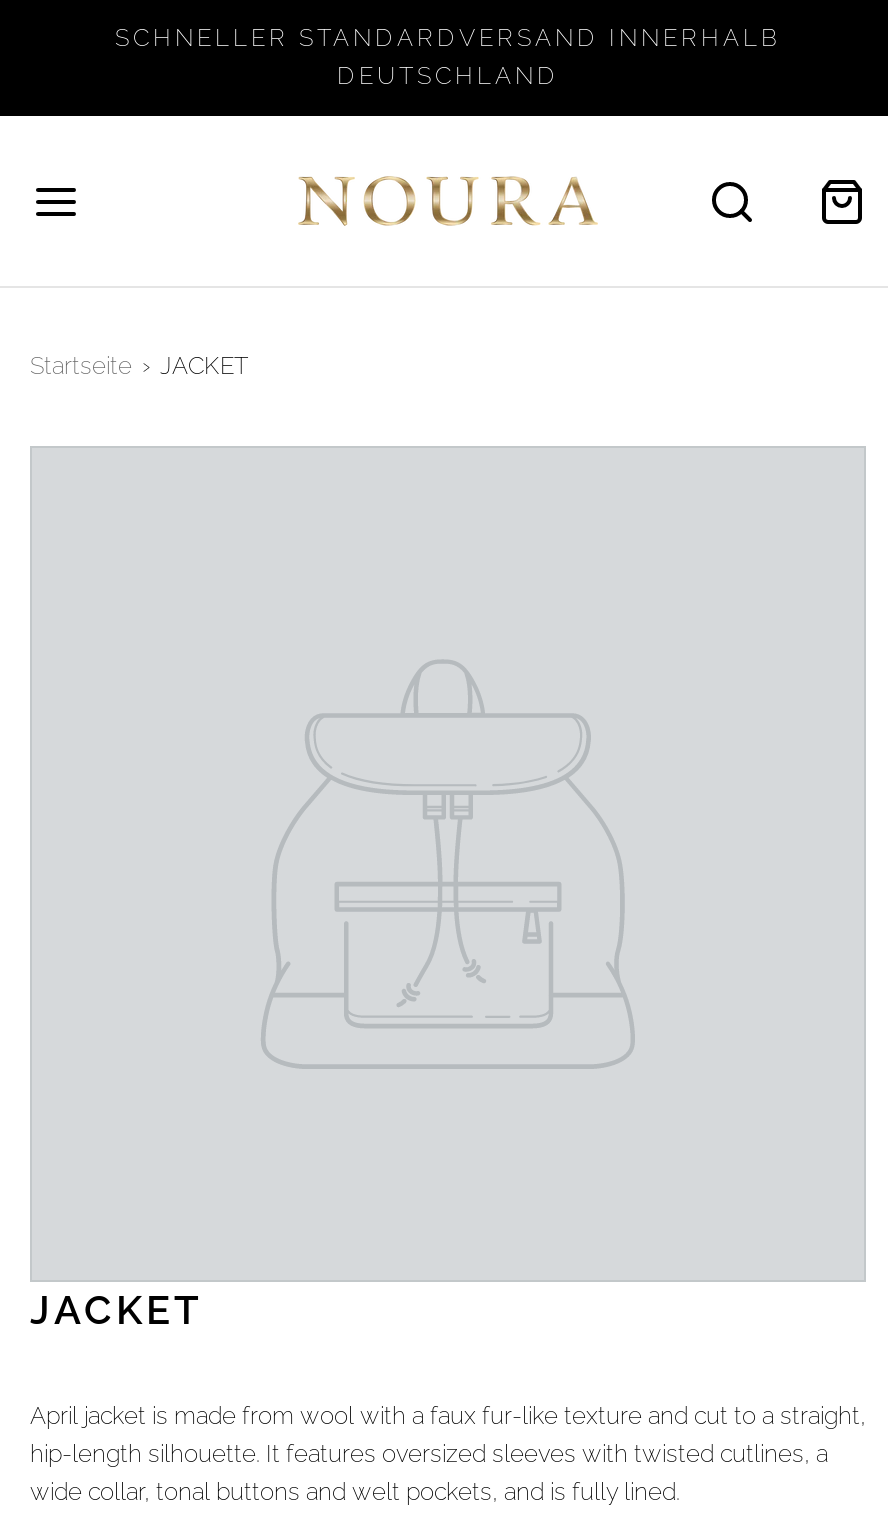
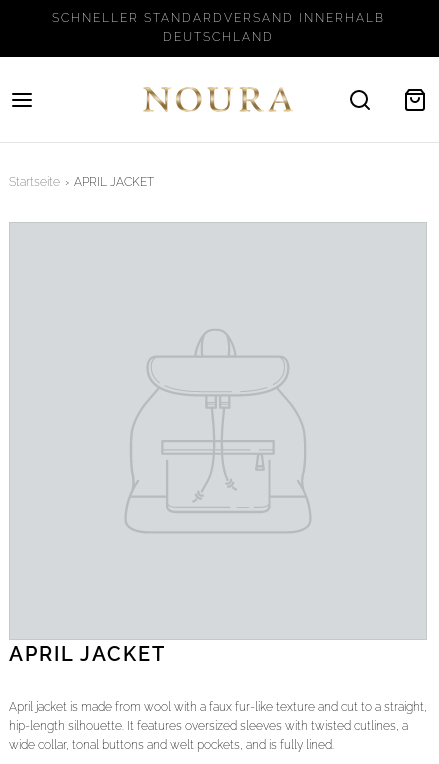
- Startseite › JACKET
+ Startseite › APRIL JACKET

- JACKET
+ APRIL JACKET
